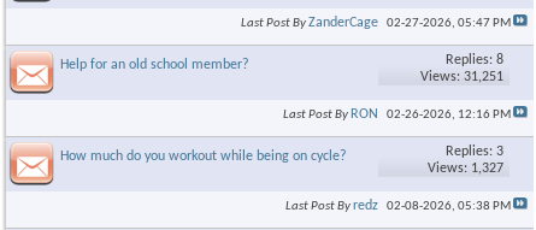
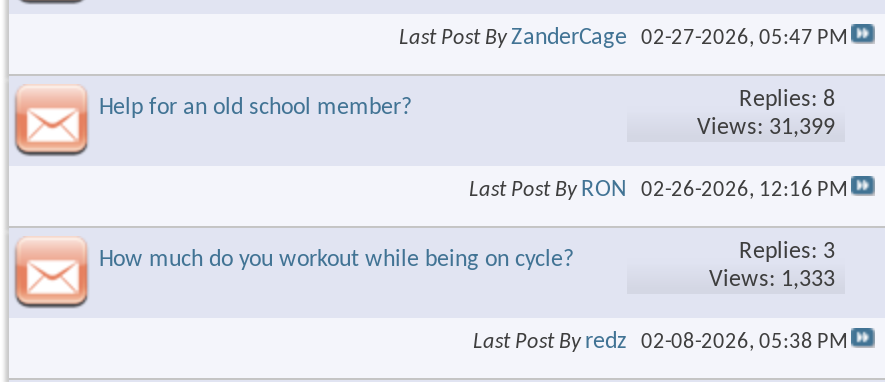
- Views: 31,251
+ Views: 31,399

- Views: 1,327
+ Views: 1,333
